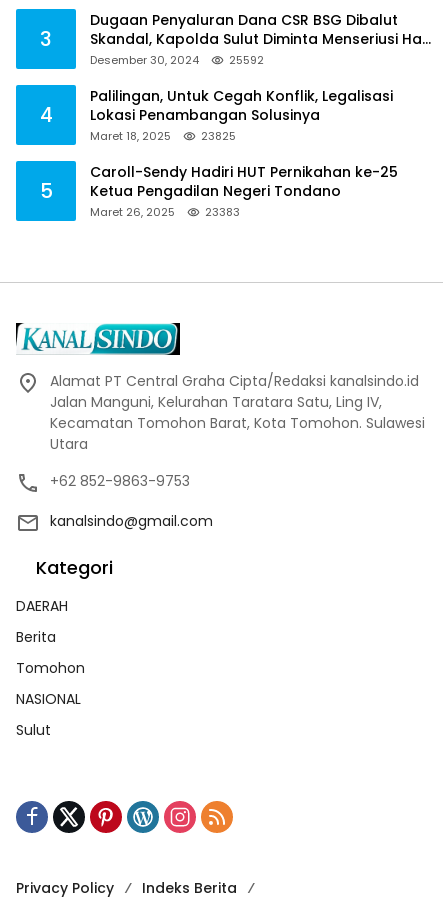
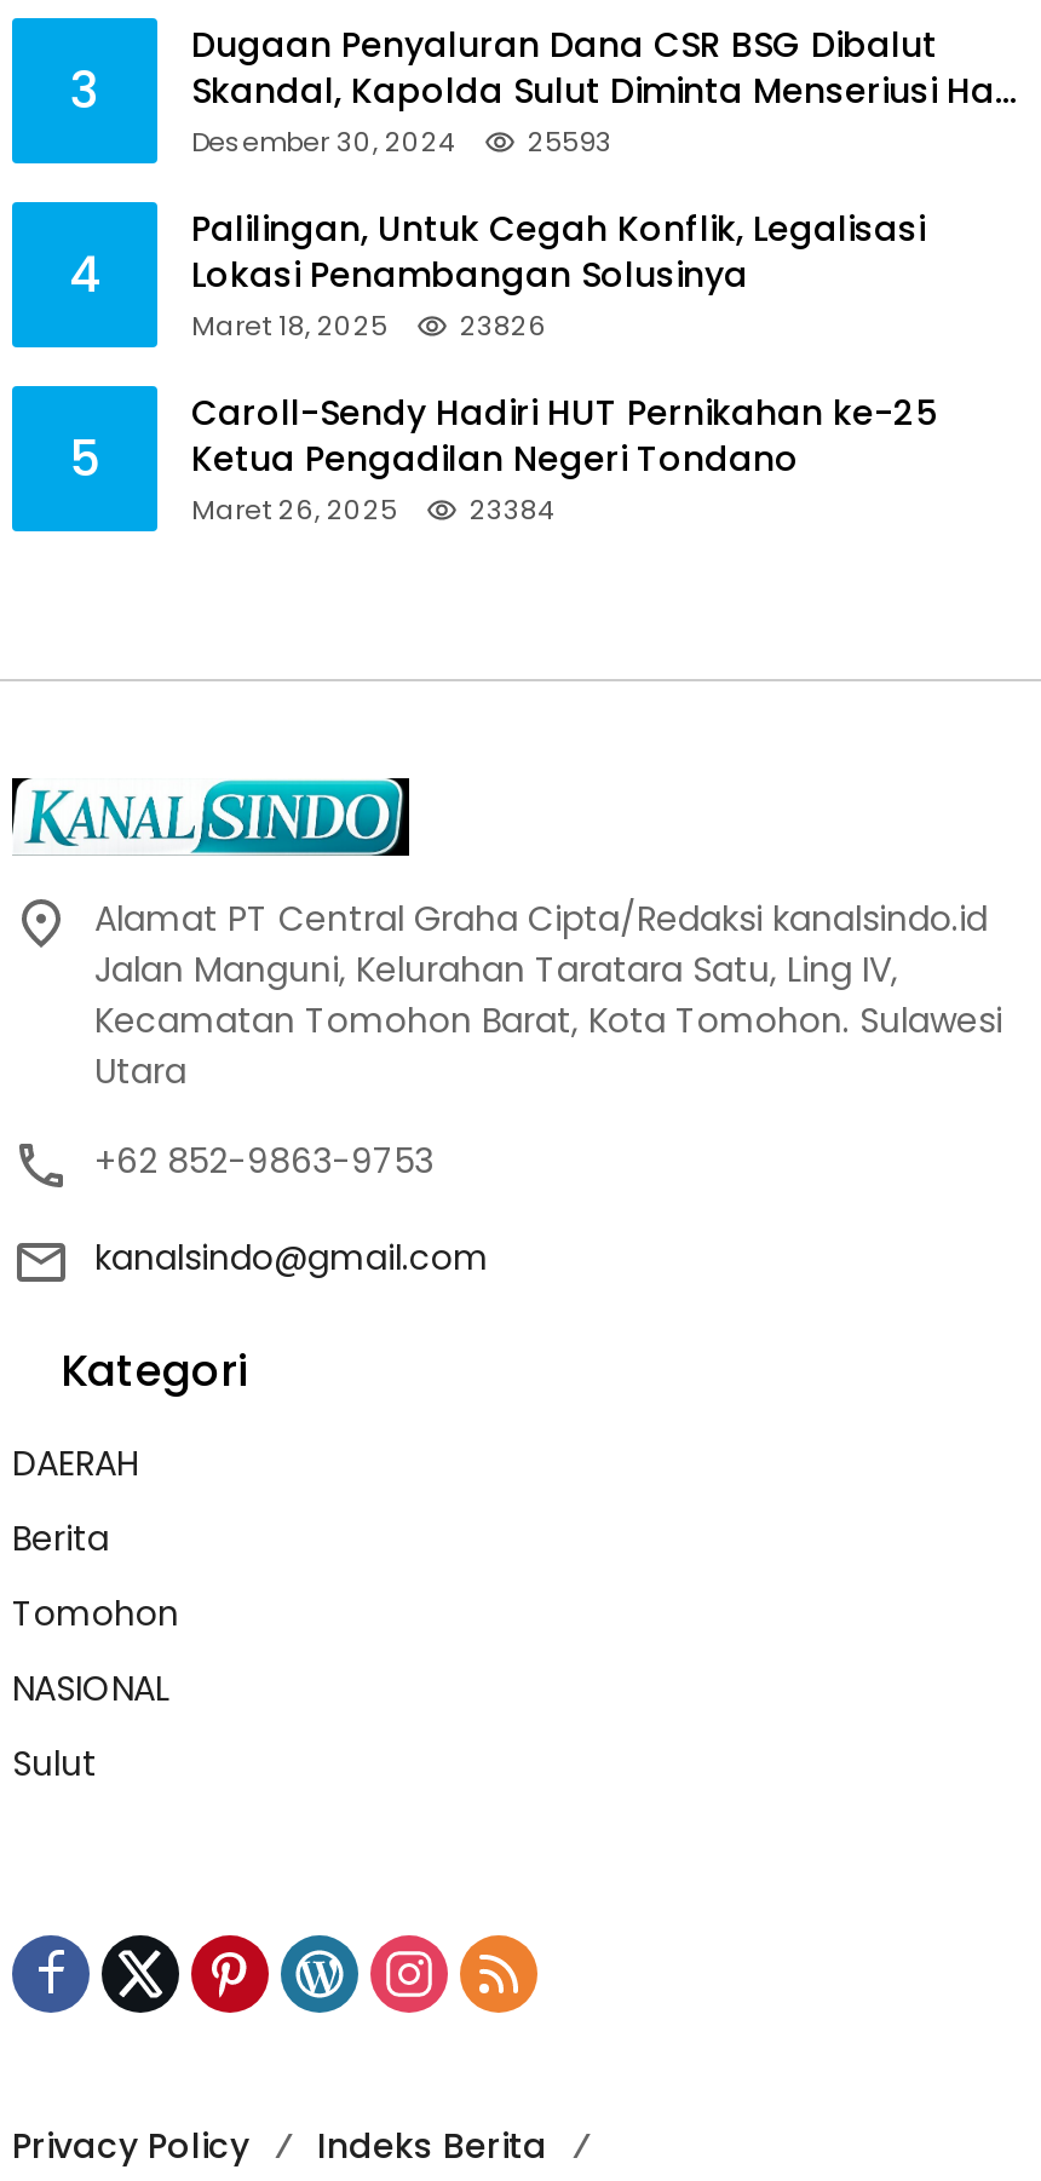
- 25592
+ 25593

- Maret 18, 2025 23825
+ Maret 18, 2025 23826

- Maret 26, 2025 23383
+ Maret 26, 2025 23384
